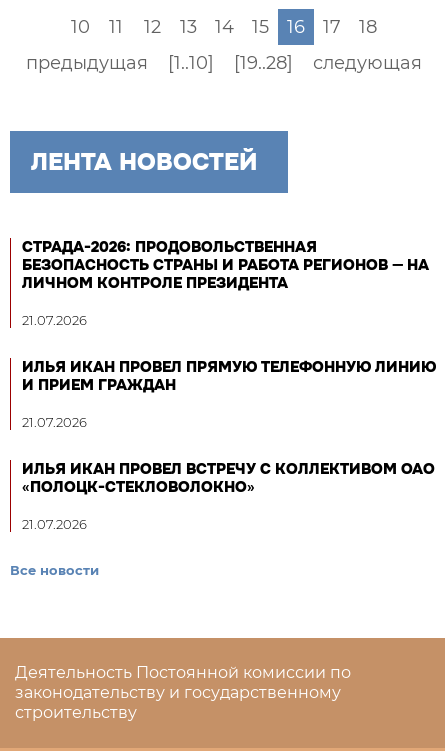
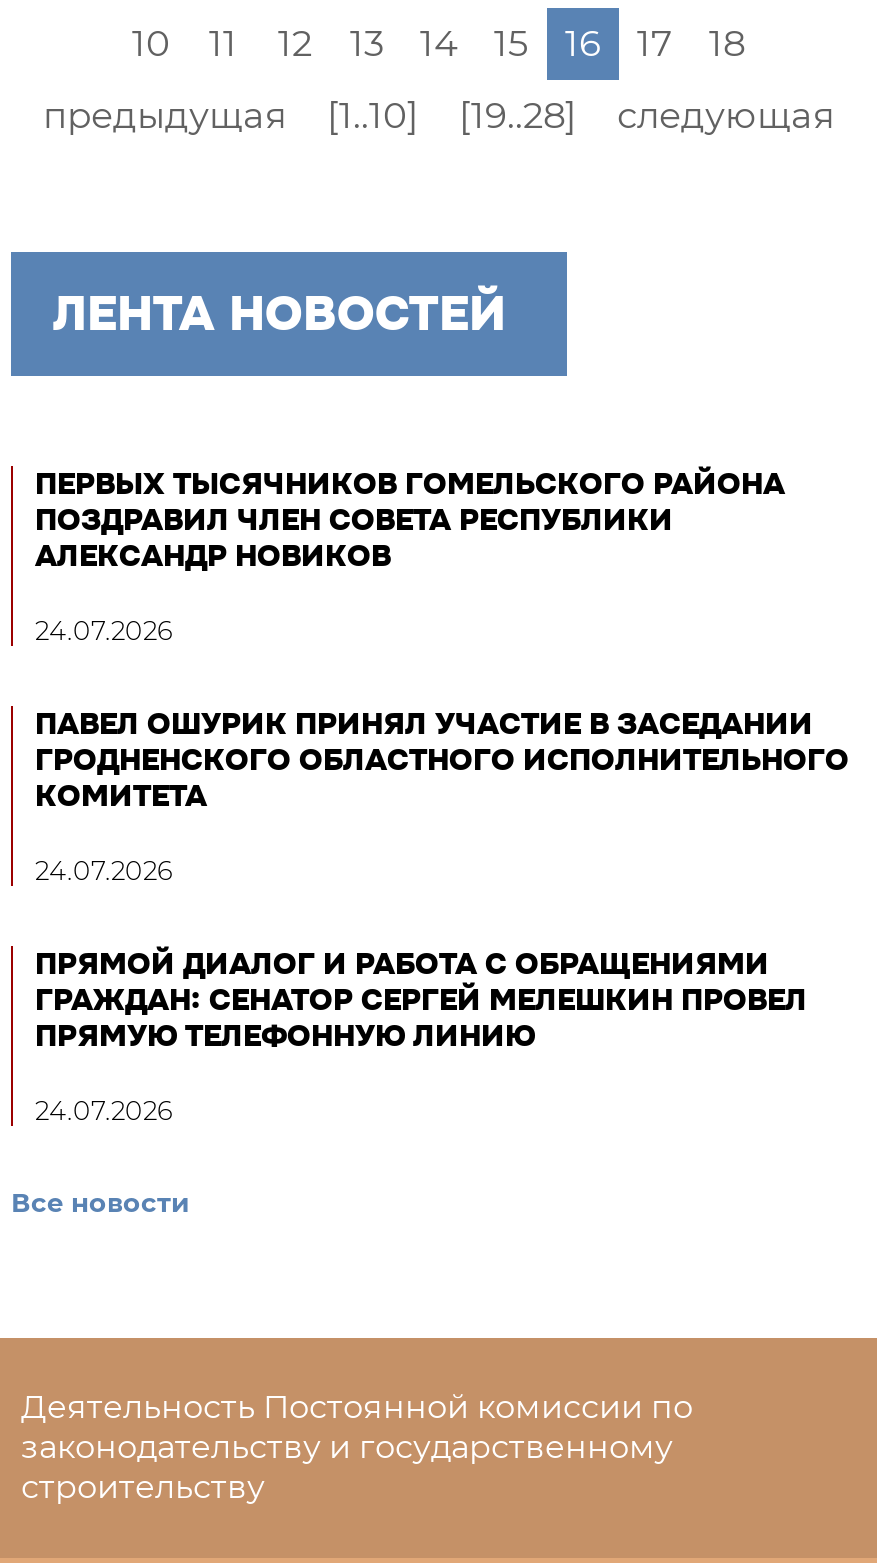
- СТРАДА-2026: ПРОДОВОЛЬСТВЕННАЯ
- БЕЗОПАСНОСТЬ СТРАНЫ И РАБОТА РЕГИОНОВ — НА
- ЛИЧНОМ КОНТРОЛЕ ПРЕЗИДЕНТА
+ ПЕРВЫХ ТЫСЯЧНИКОВ ГОМЕЛЬСКОГО РАЙОНА
+ ПОЗДРАВИЛ ЧЛЕН СОВЕТА РЕСПУБЛИКИ
+ АЛЕКСАНДР НОВИКОВ

- 21.07.2026
+ 24.07.2026

- ИЛЬЯ ИКАН ПРОВЕЛ ПРЯМУЮ ТЕЛЕФОННУЮ ЛИНИЮ
- И ПРИЕМ ГРАЖДАН
+ ПАВЕЛ ОШУРИК ПРИНЯЛ УЧАСТИЕ В ЗАСЕДАНИИ
+ ГРОДНЕНСКОГО ОБЛАСТНОГО ИСПОЛНИТЕЛЬНОГО
+ КОМИТЕТА

- 21.07.2026
+ 24.07.2026

- ИЛЬЯ ИКАН ПРОВЕЛ ВСТРЕЧУ С КОЛЛЕКТИВОМ ОАО
- «ПОЛОЦК-СТЕКЛОВОЛОКНО»
+ ПРЯМОЙ ДИАЛОГ И РАБОТА С ОБРАЩЕНИЯМИ
+ ГРАЖДАН: СЕНАТОР СЕРГЕЙ МЕЛЕШКИН ПРОВЕЛ
+ ПРЯМУЮ ТЕЛЕФОННУЮ ЛИНИЮ

- 21.07.2026
+ 24.07.2026
